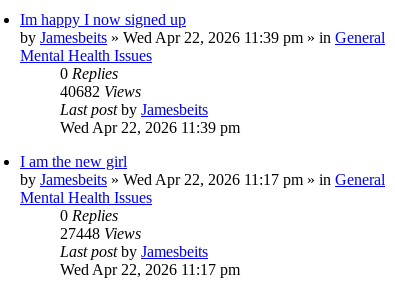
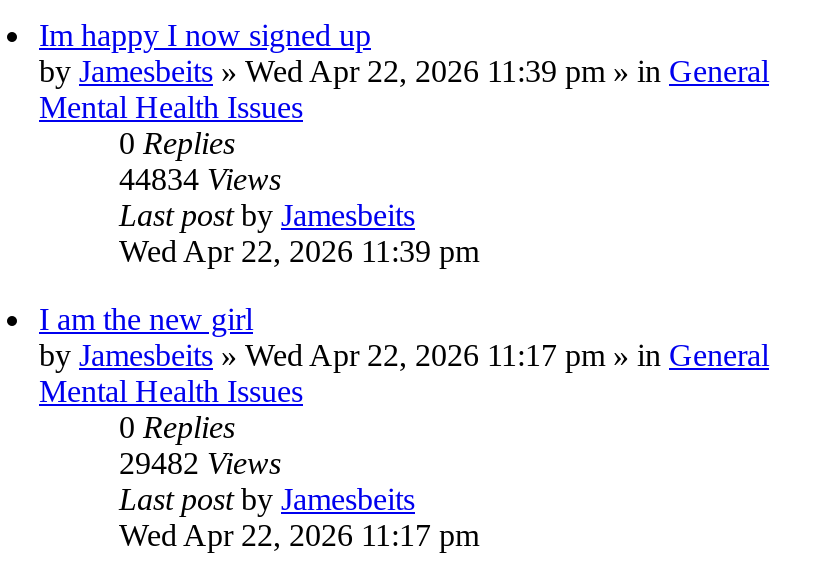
- 40682 Views
+ 44834 Views

- 27448 Views
+ 29482 Views
